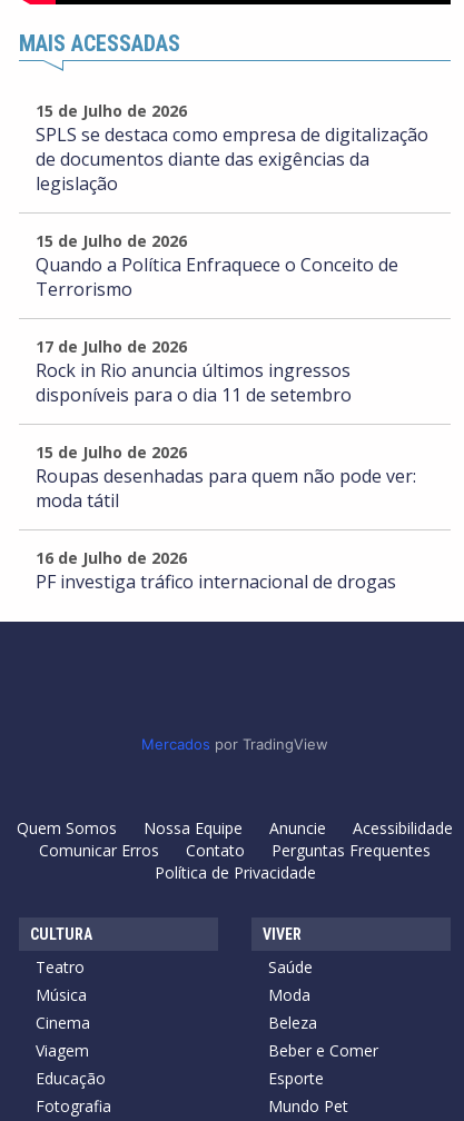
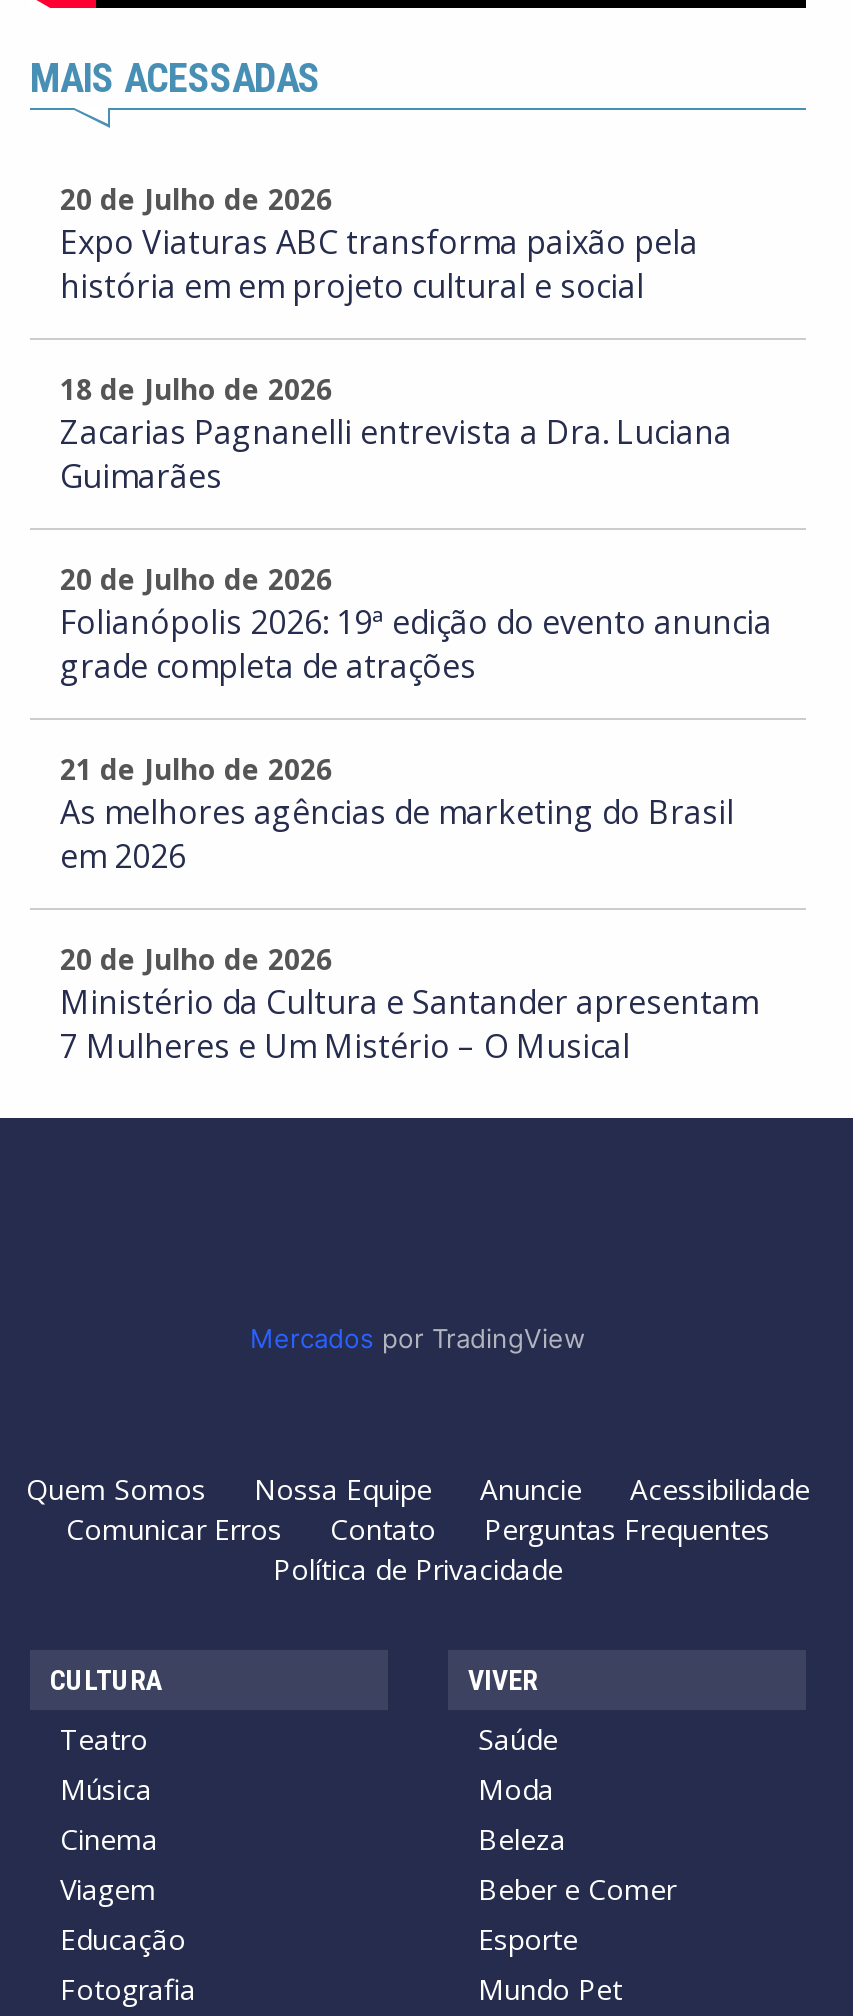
- 15 de Julho de 2026
- SPLS se destaca como empresa de digitalização
- de documentos diante das exigências da
- legislação
+ 20 de Julho de 2026
+ Expo Viaturas ABC transforma paixão pela
+ história em em projeto cultural e social

- 15 de Julho de 2026
- Quando a Política Enfraquece o Conceito de
- Terrorismo
+ 18 de Julho de 2026
+ Zacarias Pagnanelli entrevista a Dra. Luciana
+ Guimarães

- 17 de Julho de 2026
- Rock in Rio anuncia últimos ingressos
- disponíveis para o dia 11 de setembro
+ 20 de Julho de 2026
+ Folianópolis 2026: 19ª edição do evento anuncia
+ grade completa de atrações

- 15 de Julho de 2026
- Roupas desenhadas para quem não pode ver:
- moda tátil
+ 21 de Julho de 2026
+ As melhores agências de marketing do Brasil
+ em 2026

- 16 de Julho de 2026
- PF investiga tráfico internacional de drogas
+ 20 de Julho de 2026
+ Ministério da Cultura e Santander apresentam
+ 7 Mulheres e Um Mistério – O Musical
